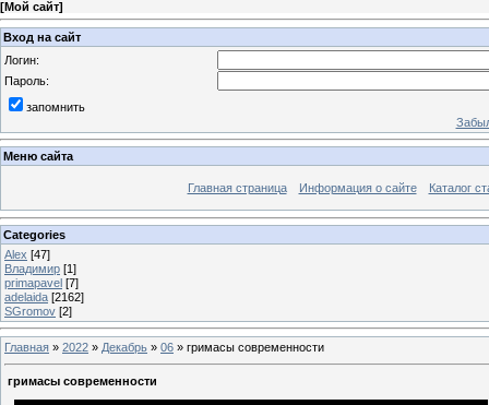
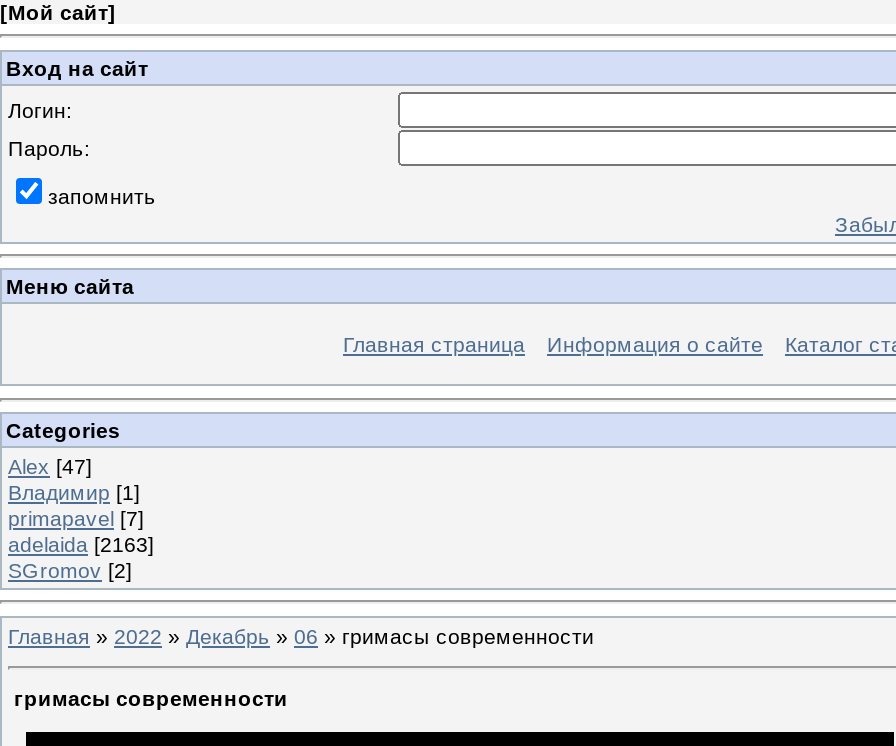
- adelaida [2162]
+ adelaida [2163]
